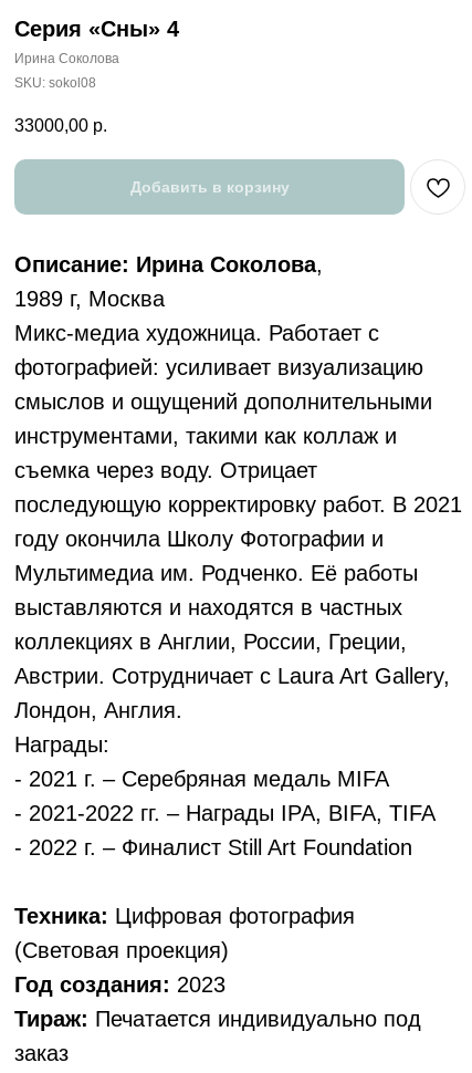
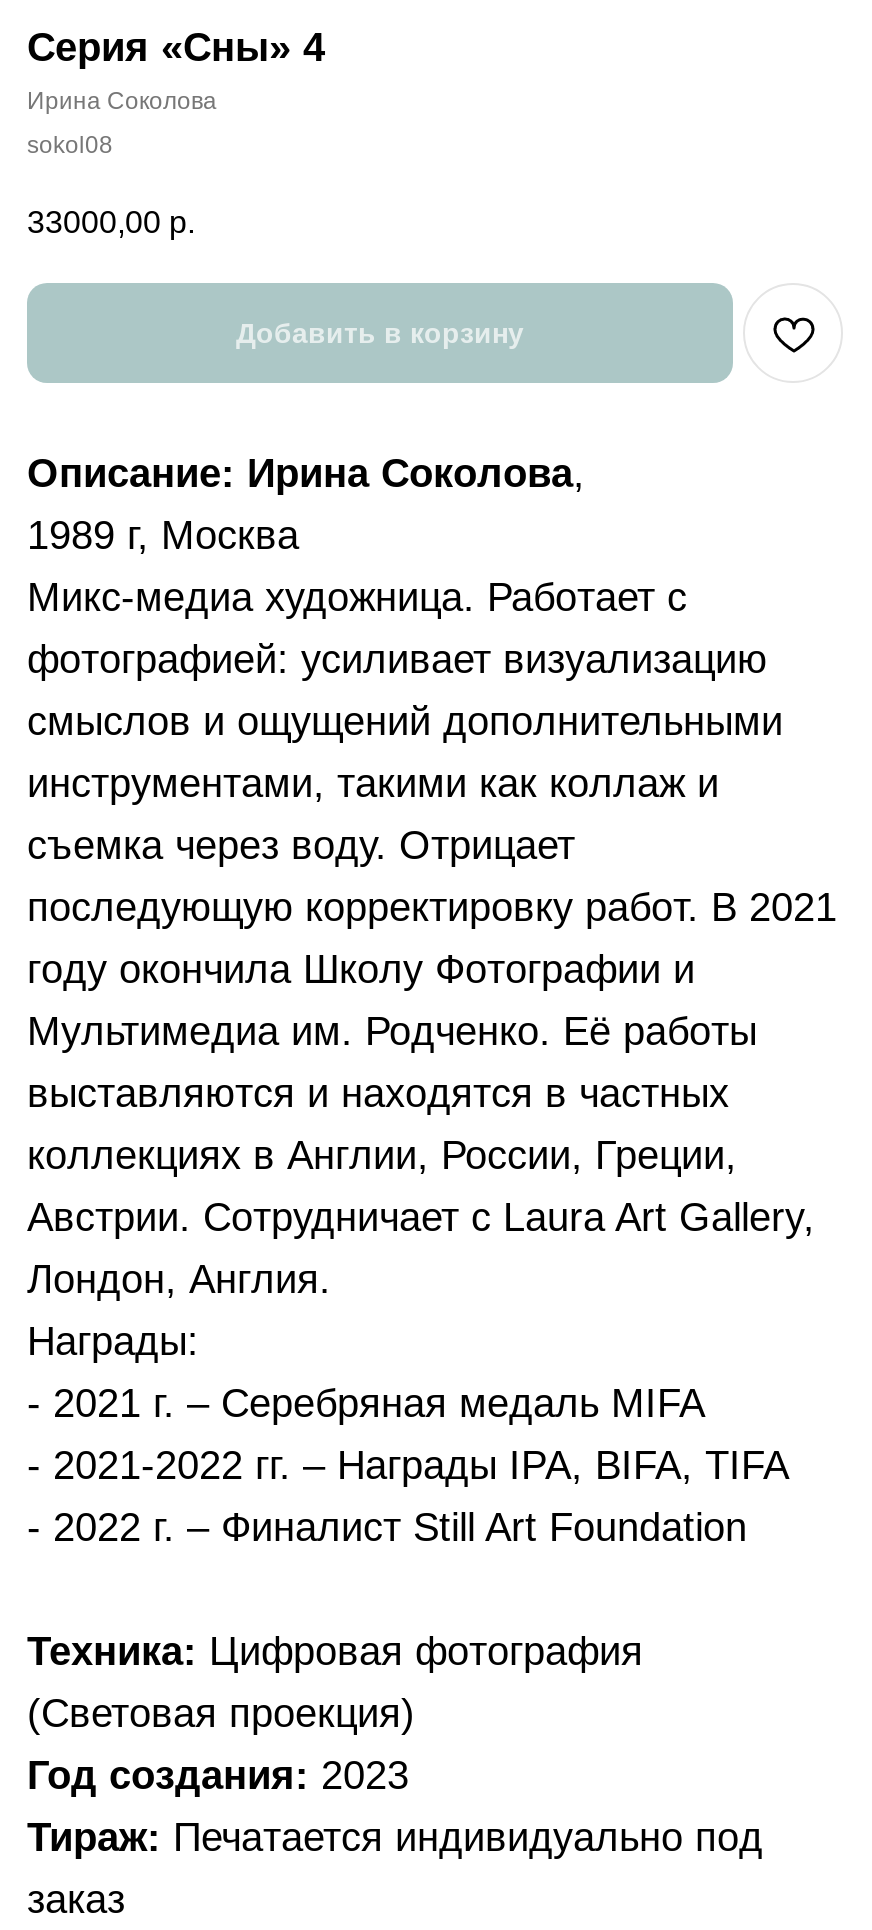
- SKU: sokol08
+ sokol08
